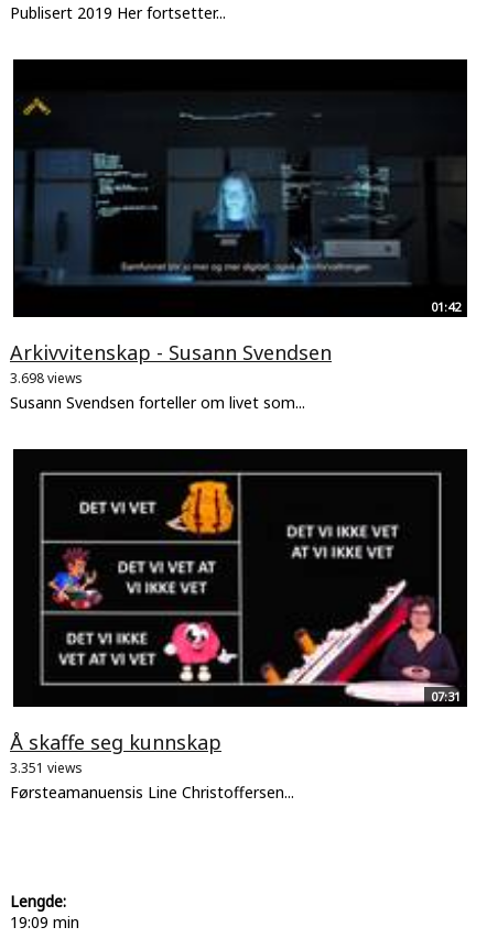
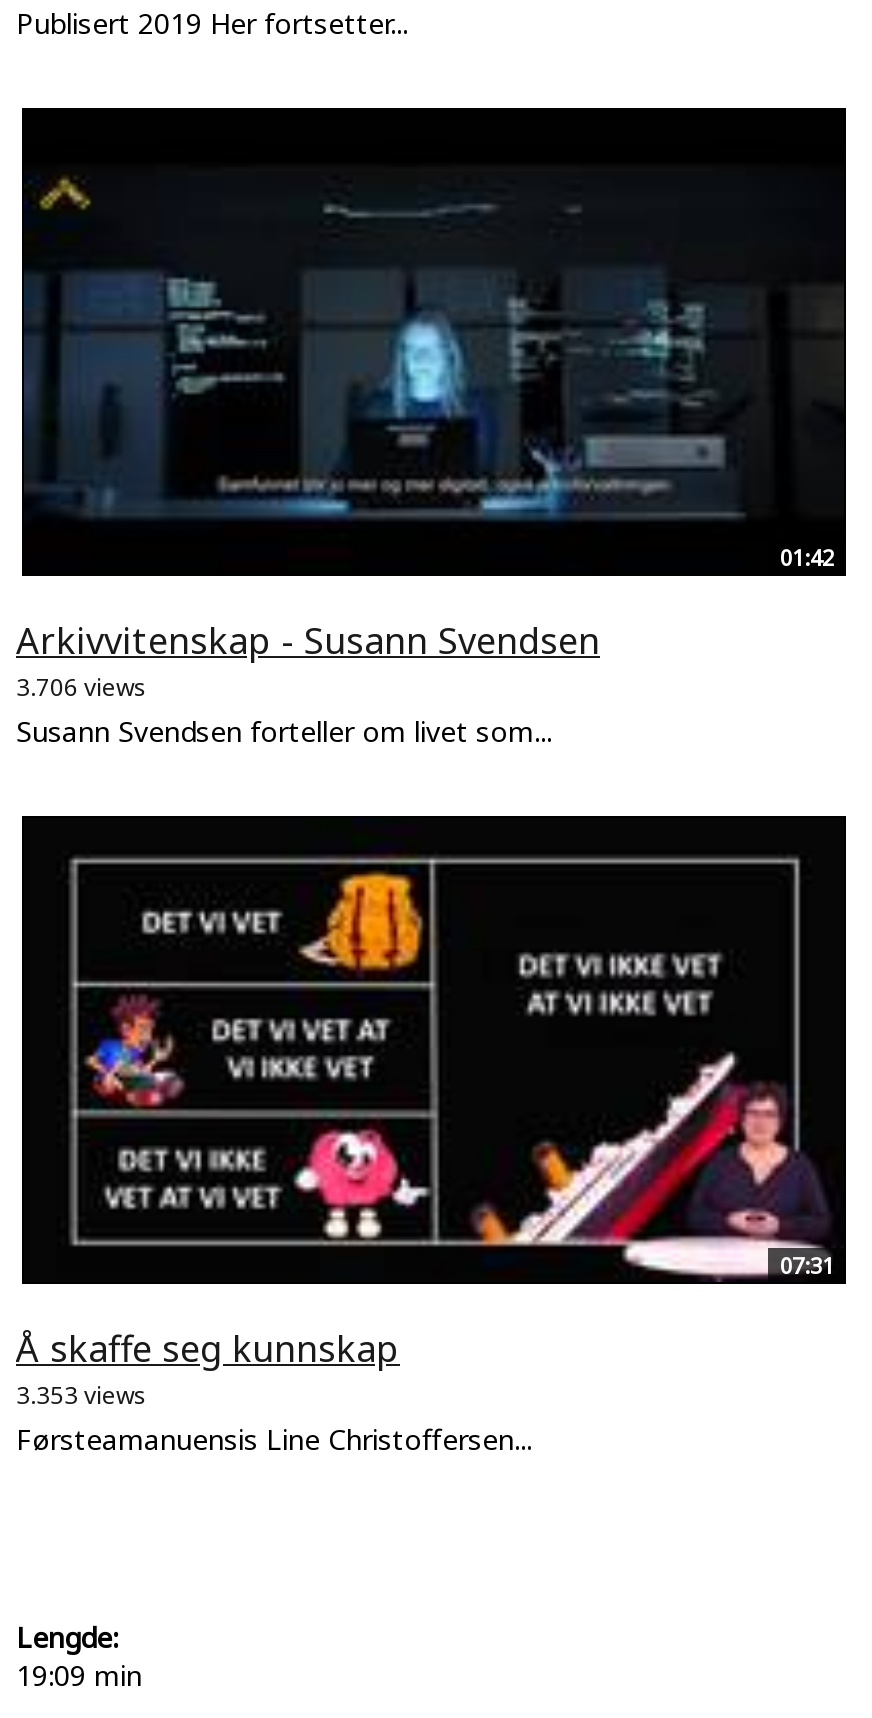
- 3.698 views
+ 3.706 views

- 3.351 views
+ 3.353 views
